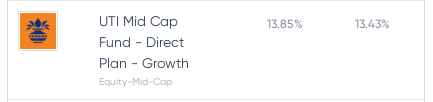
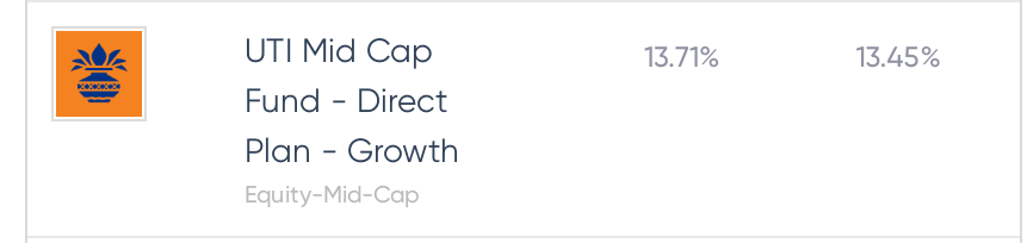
- 13.85%
+ 13.71%

- 13.43%
+ 13.45%
